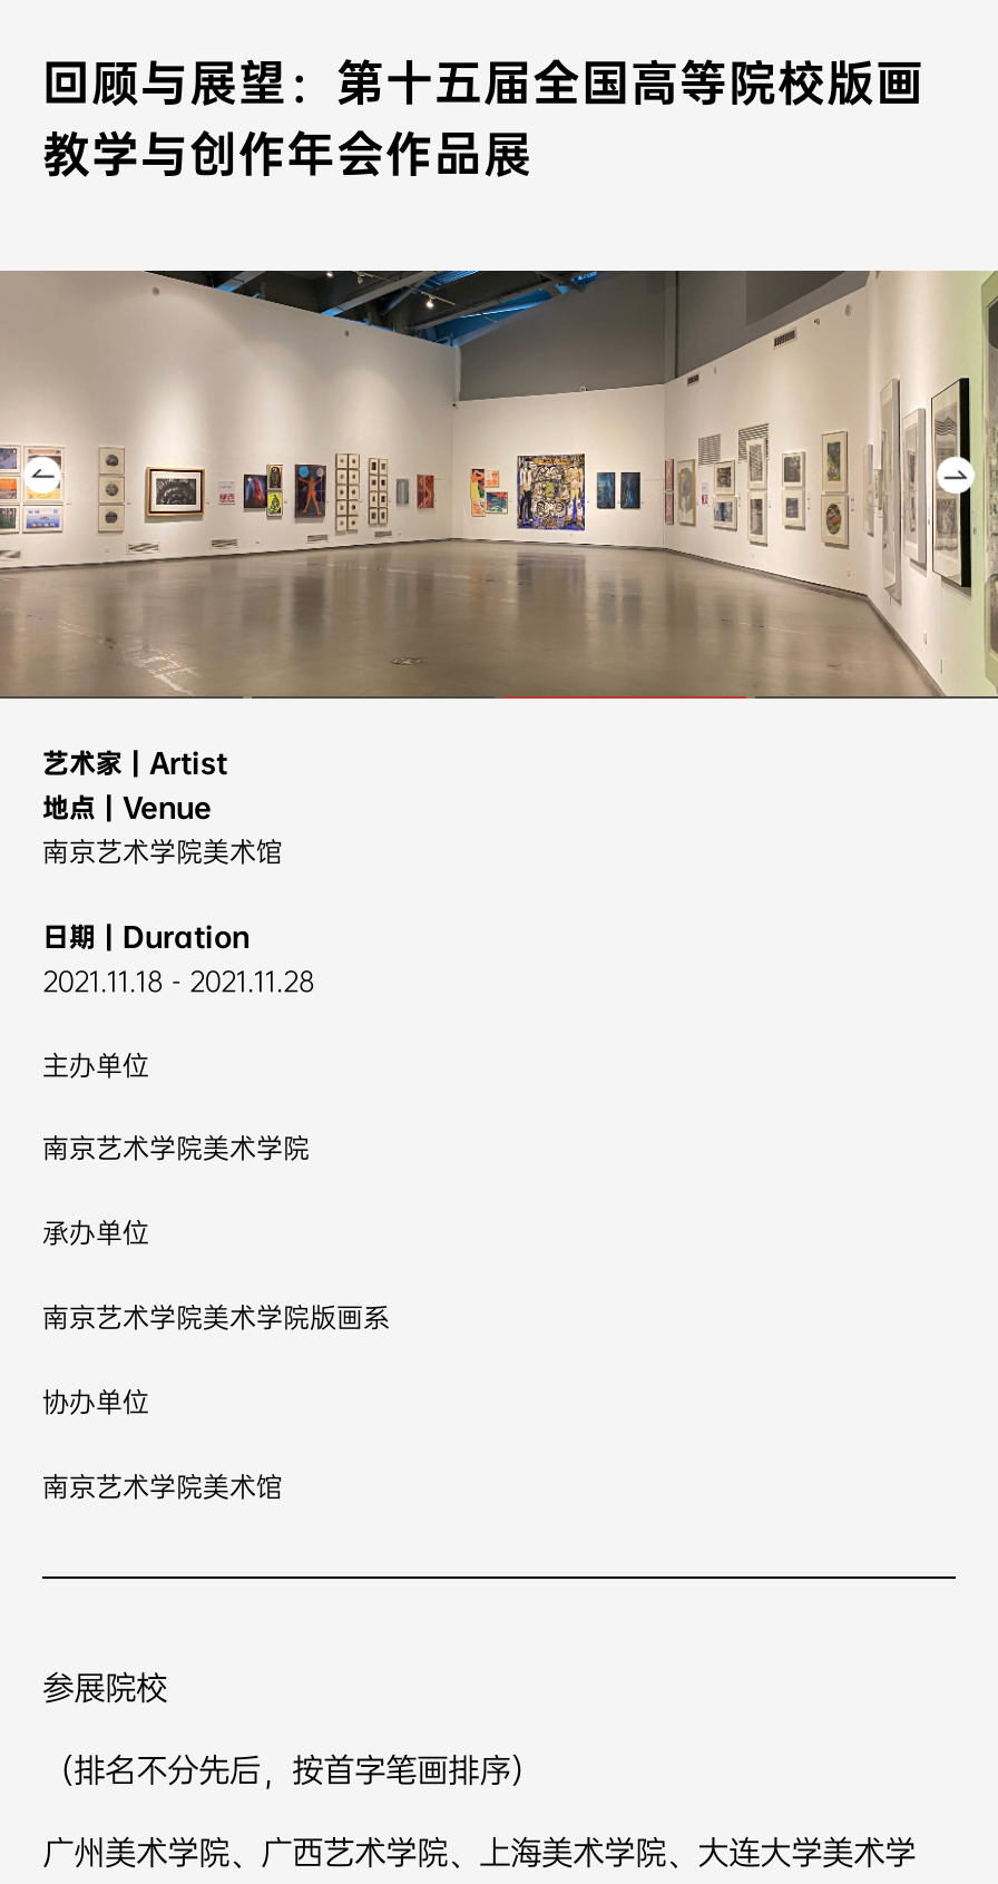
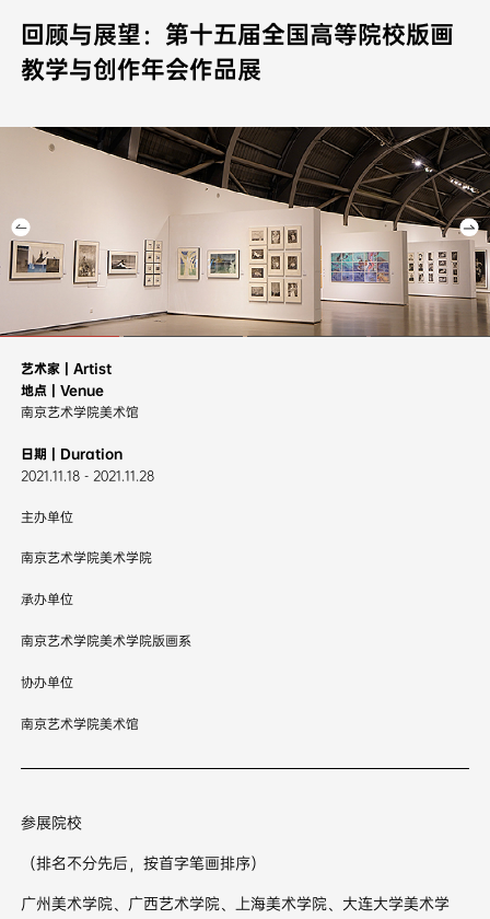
- [image]
+ [image]
